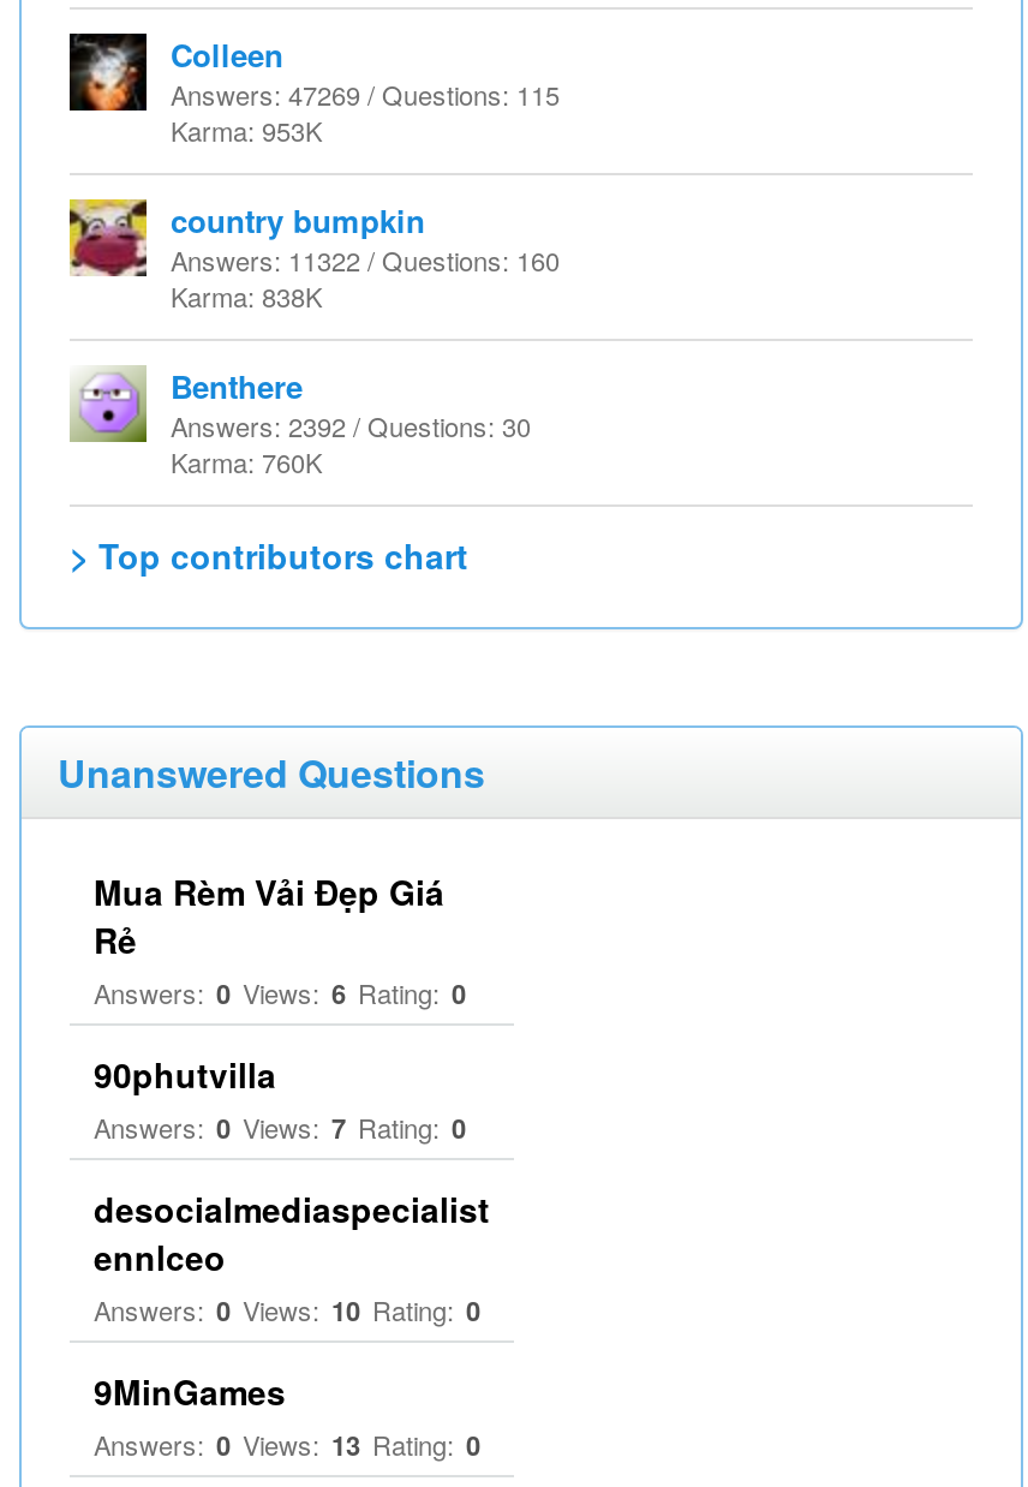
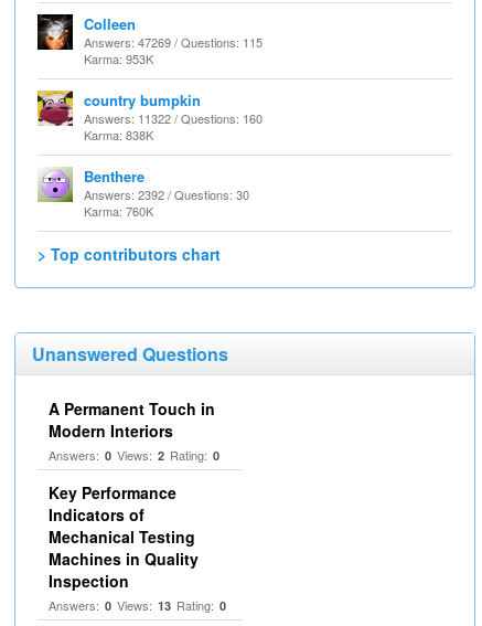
- Mua Rèm Vải Đẹp Giá
- Rẻ
- Answers: 0 Views: 6 Rating: 0
- 90phutvilla
- Answers: 0 Views: 7 Rating: 0
- desocialmediaspecialist
- ennlceo
- Answers: 0 Views: 10 Rating: 0
- 9MinGames
+ A Permanent Touch in
+ Modern Interiors
+ Answers: 0 Views: 2 Rating: 0
+ Key Performance
+ Indicators of
+ Mechanical Testing
+ Machines in Quality
+ Inspection
